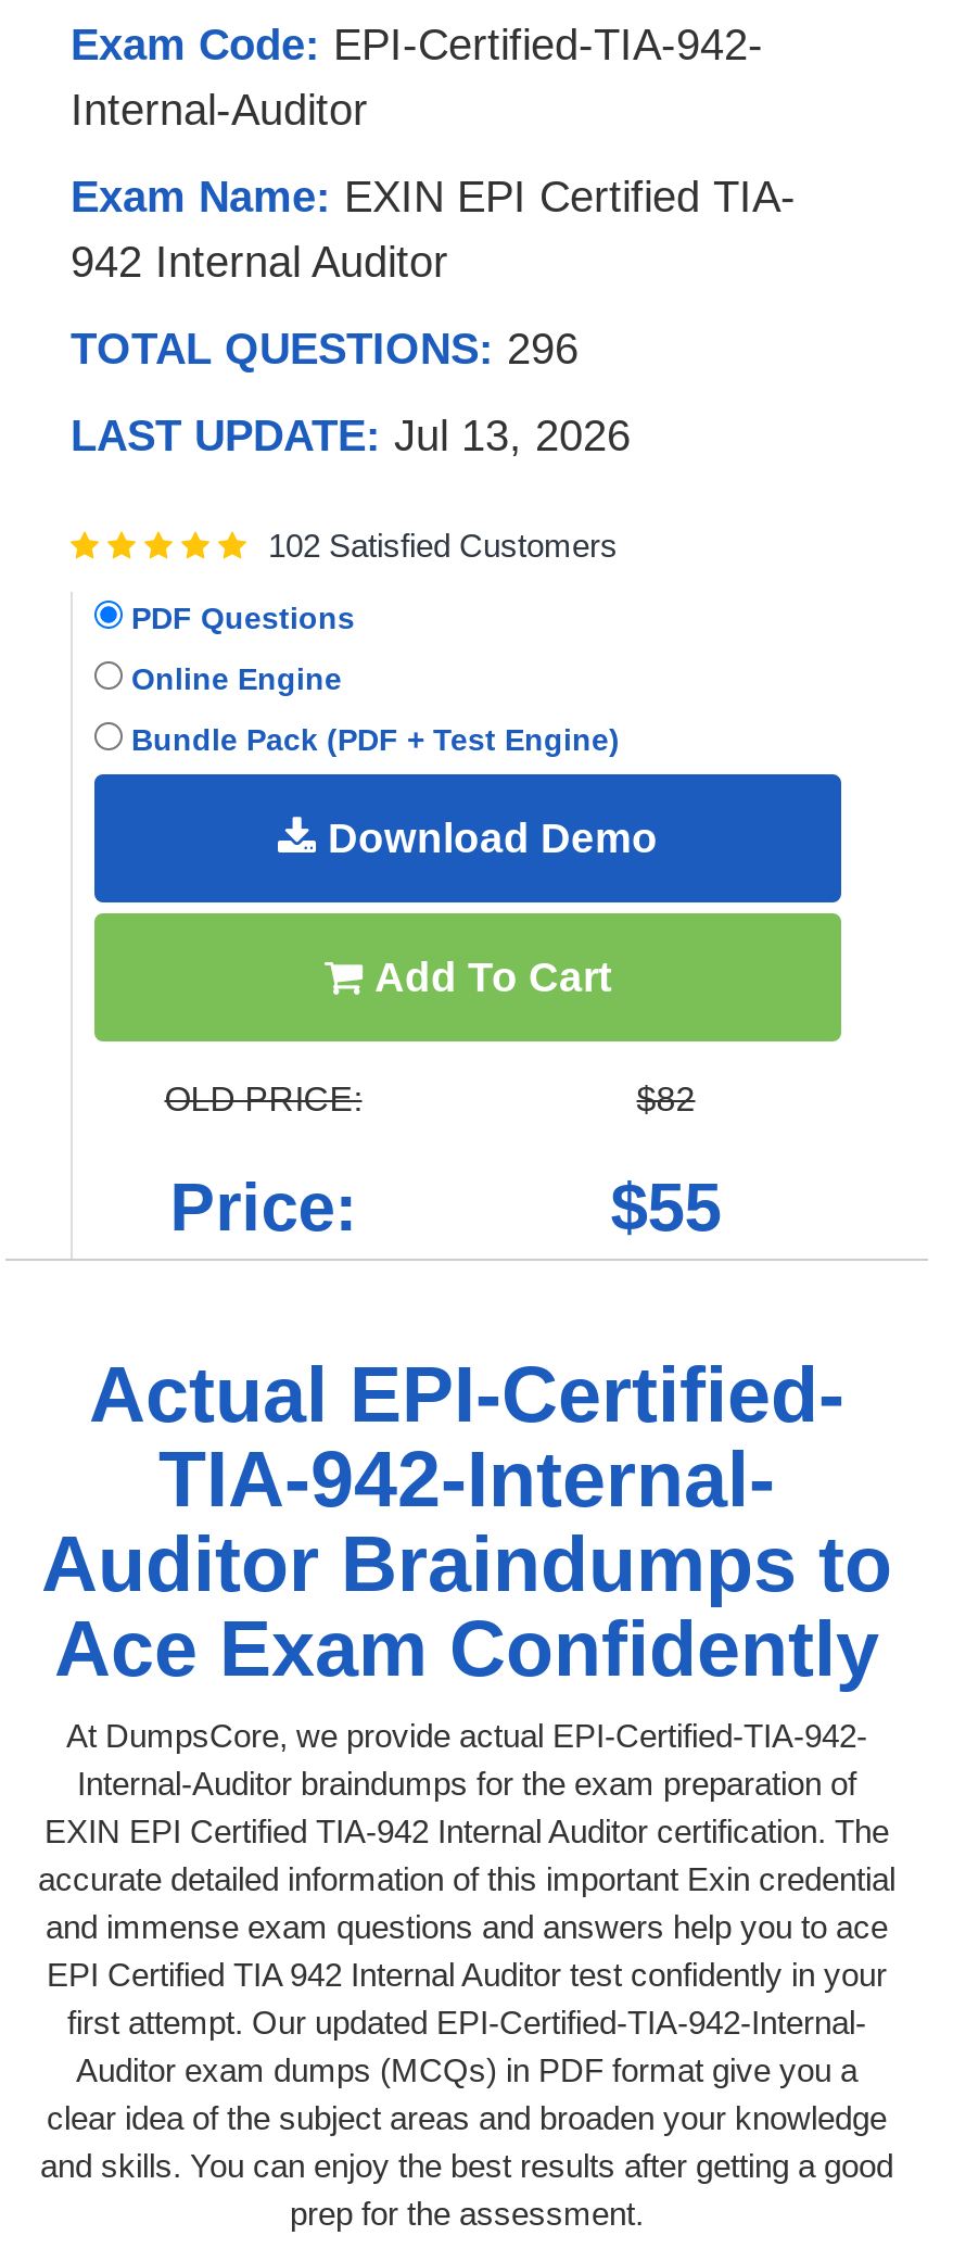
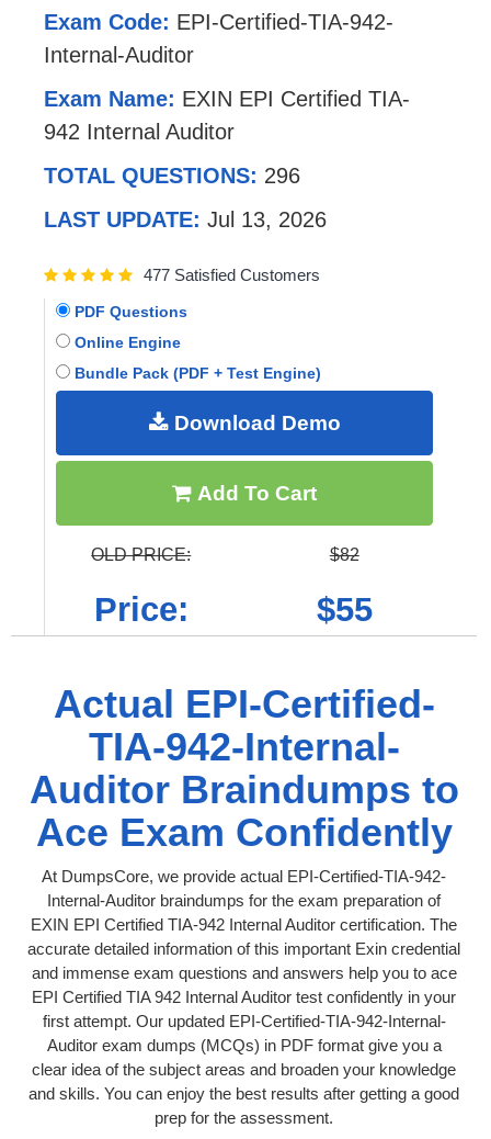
- 102 Satisfied Customers
+ 477 Satisfied Customers
